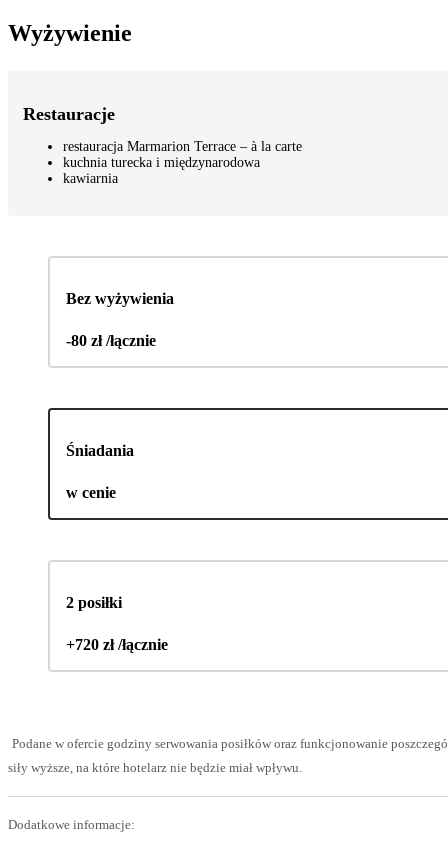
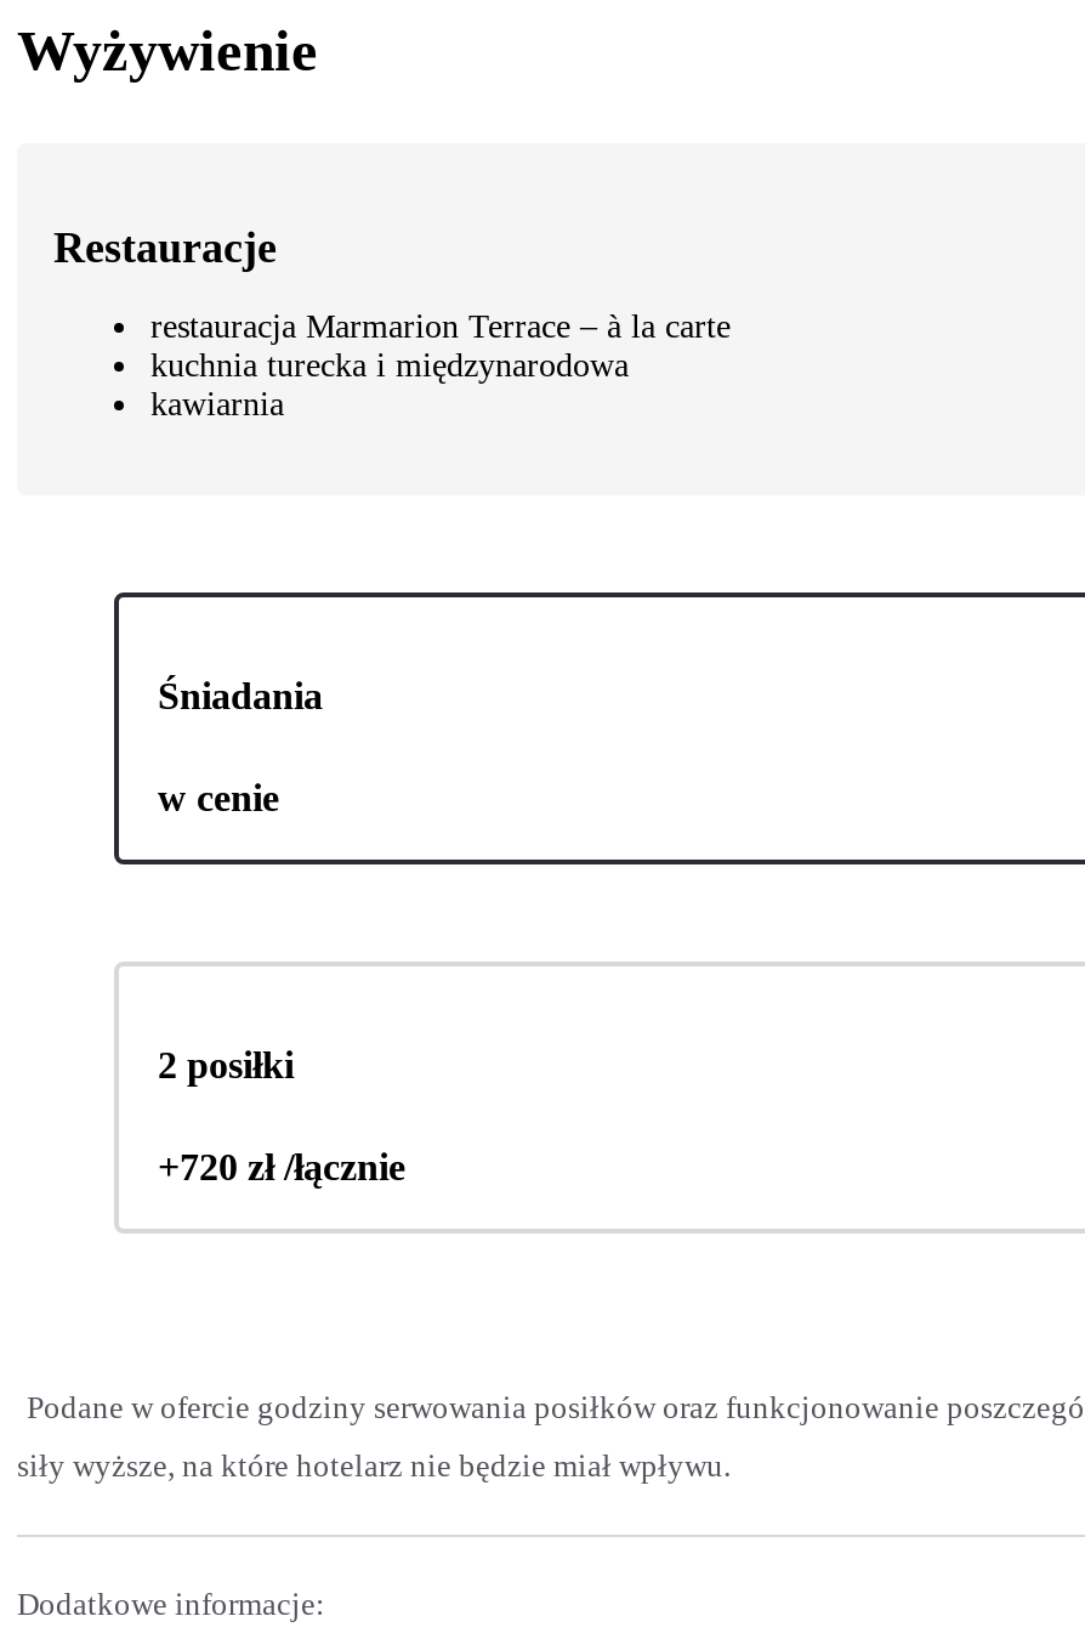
- Bez wyżywienia
- -80 zł /łącznie
